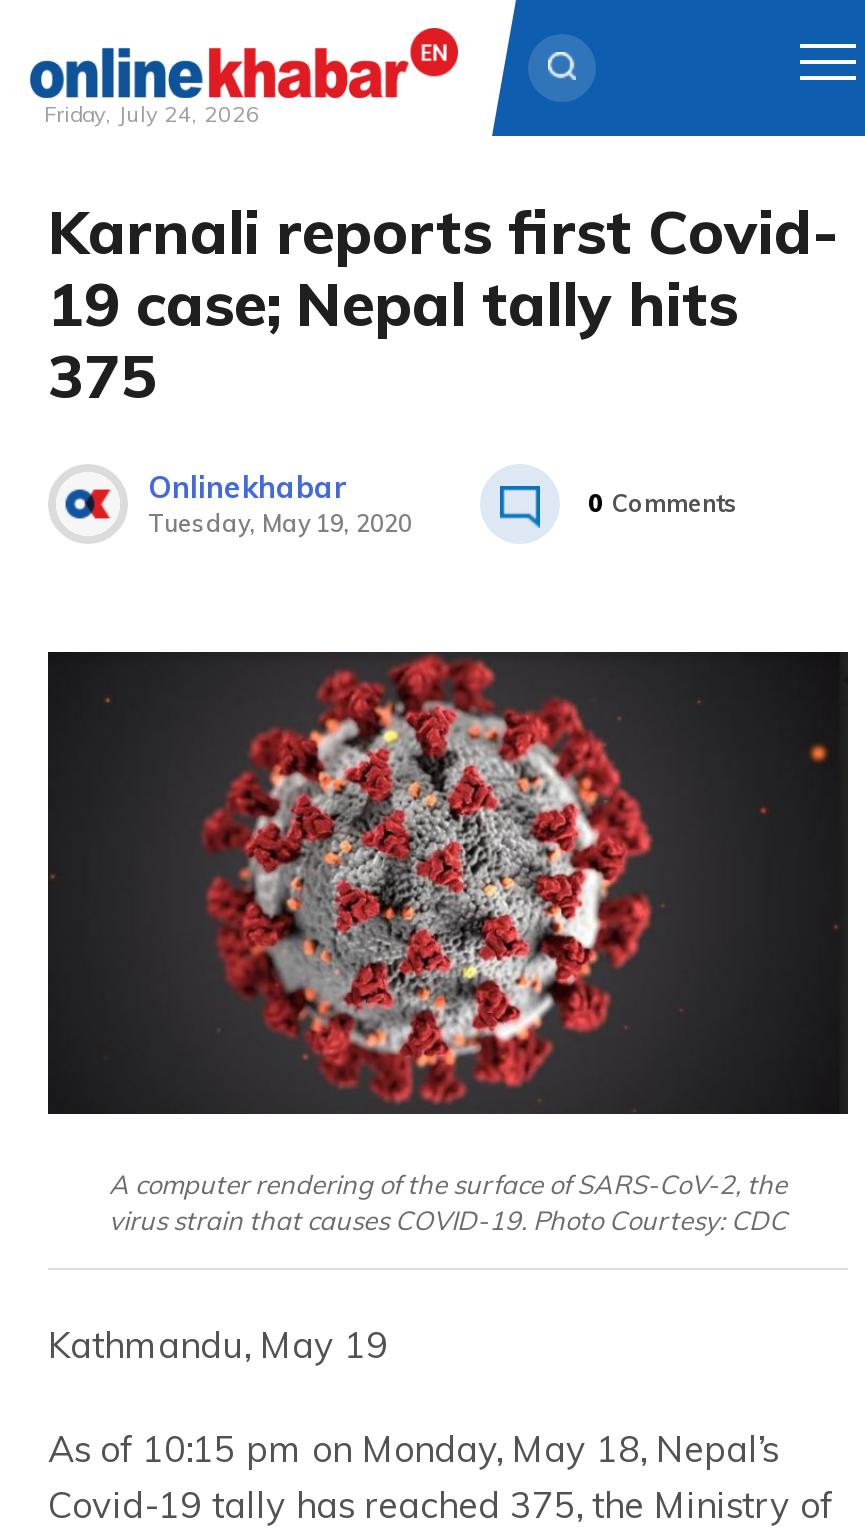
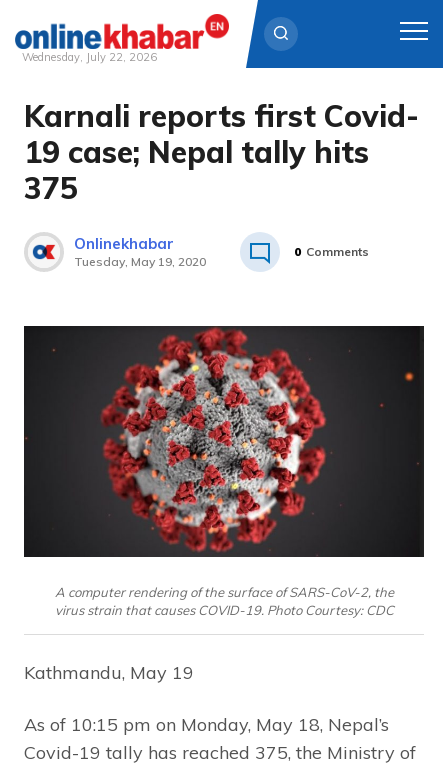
- Friday, July 24, 2026
+ Wednesday, July 22, 2026
